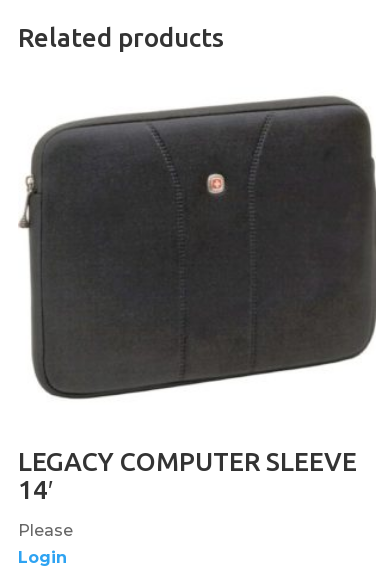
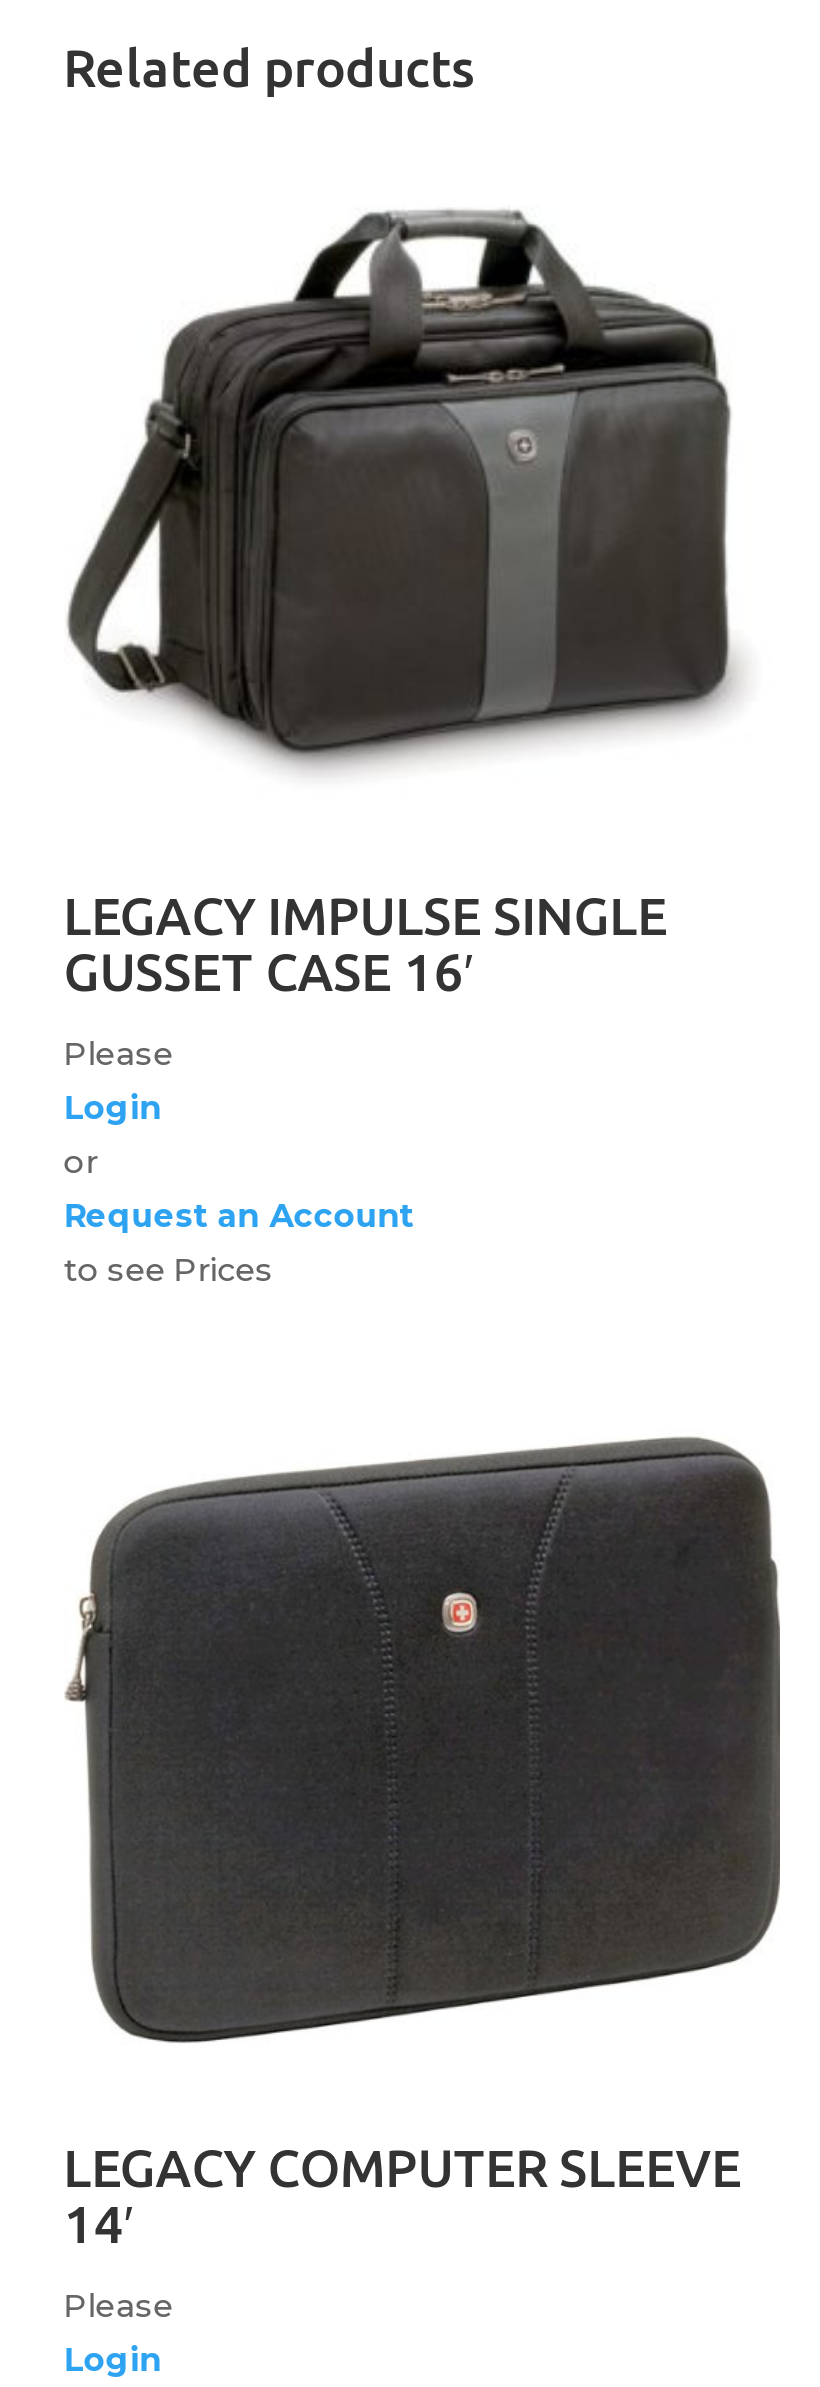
+ LEGACY IMPULSE SINGLE
+ GUSSET CASE 16′
+ Please
+ Login
+ or
+ Request an Account
+ to see Prices

+ [image]
